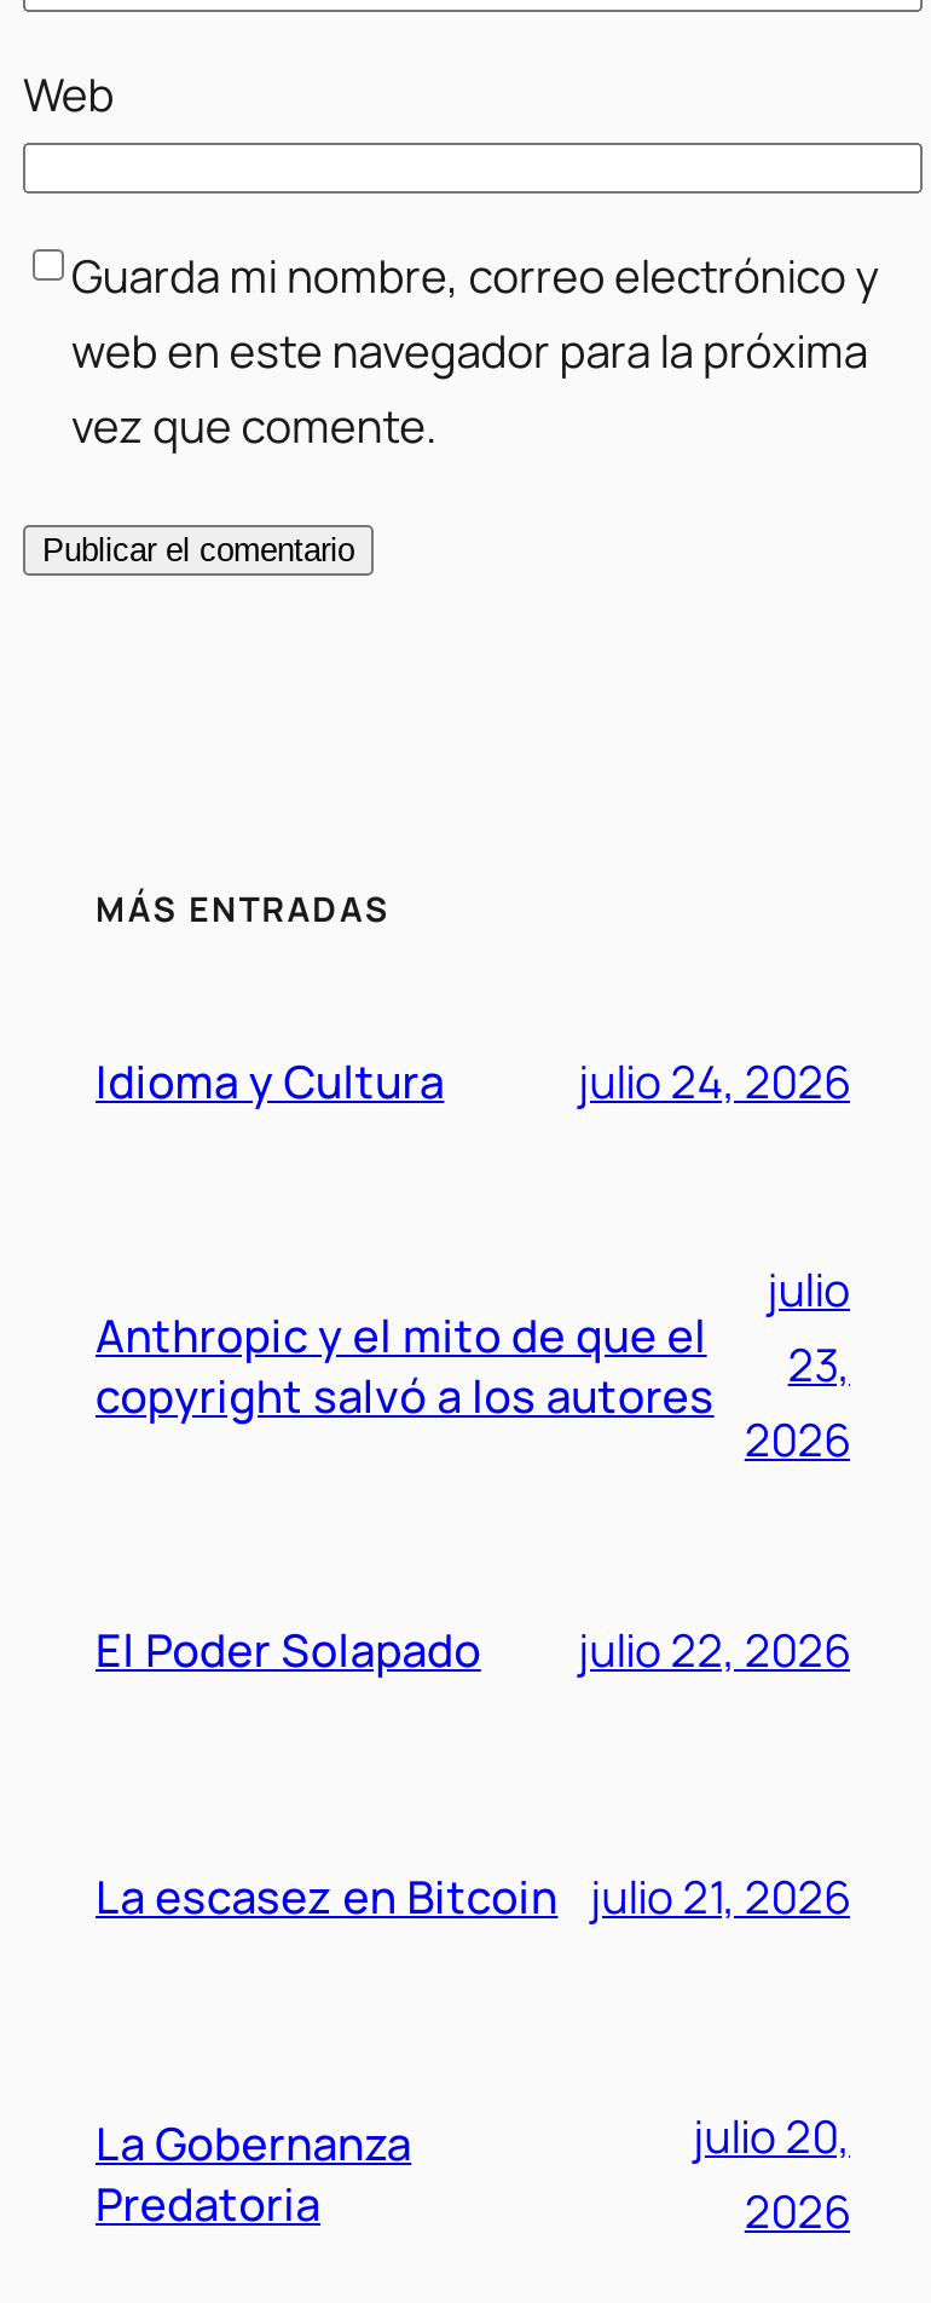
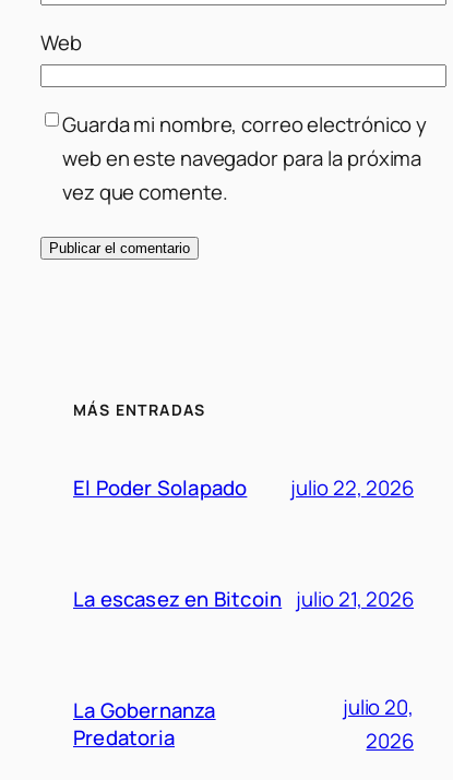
- Idioma y Cultura
- julio 24, 2026

- julio
- 23,
- 2026

- Anthropic y el mito de que el
- copyright salvó a los autores
